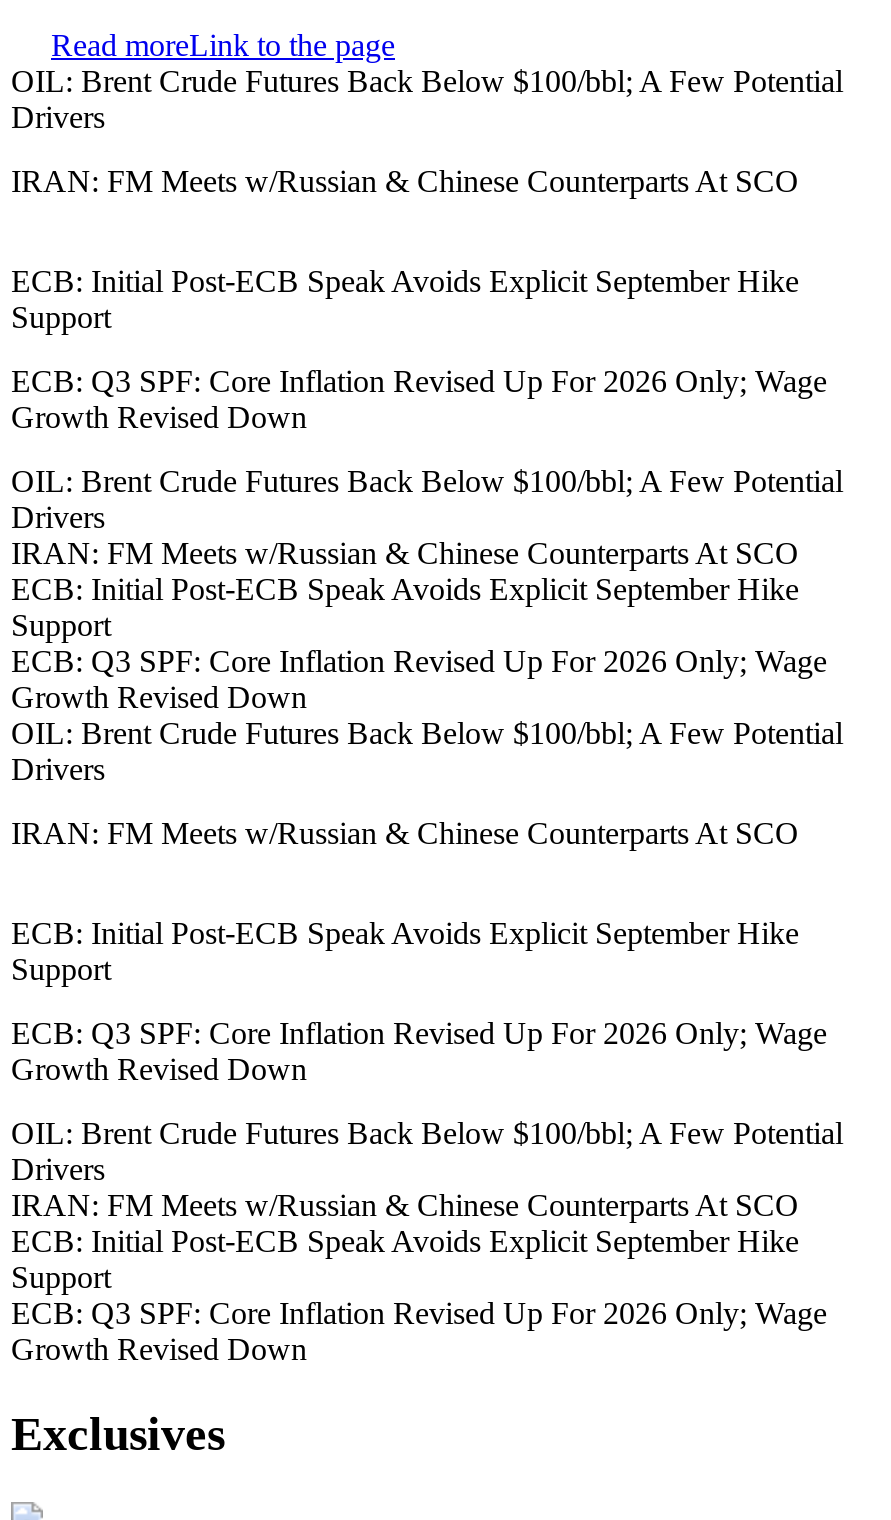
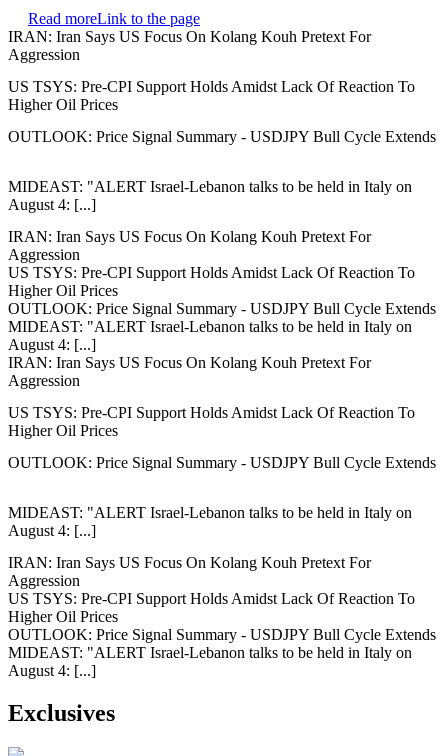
- OIL: Brent Crude Futures Back Below $100/bbl; A Few Potential
- Drivers
+ IRAN: Iran Says US Focus On Kolang Kouh Pretext For
+ Aggression

- IRAN: FM Meets w/Russian & Chinese Counterparts At SCO
+ US TSYS: Pre-CPI Support Holds Amidst Lack Of Reaction To
+ Higher Oil Prices

- ECB: Initial Post-ECB Speak Avoids Explicit September Hike
- Support
+ OUTLOOK: Price Signal Summary - USDJPY Bull Cycle Extends

- ECB: Q3 SPF: Core Inflation Revised Up For 2026 Only; Wage
- Growth Revised Down
+ MIDEAST: "ALERT Israel-Lebanon talks to be held in Italy on
+ August 4: [...]

- OIL: Brent Crude Futures Back Below $100/bbl; A Few Potential
- Drivers
- IRAN: FM Meets w/Russian & Chinese Counterparts At SCO
- ECB: Initial Post-ECB Speak Avoids Explicit September Hike
- Support
- ECB: Q3 SPF: Core Inflation Revised Up For 2026 Only; Wage
- Growth Revised Down
- OIL: Brent Crude Futures Back Below $100/bbl; A Few Potential
- Drivers
+ IRAN: Iran Says US Focus On Kolang Kouh Pretext For
+ Aggression
+ US TSYS: Pre-CPI Support Holds Amidst Lack Of Reaction To
+ Higher Oil Prices
+ OUTLOOK: Price Signal Summary - USDJPY Bull Cycle Extends
+ MIDEAST: "ALERT Israel-Lebanon talks to be held in Italy on
+ August 4: [...]
+ IRAN: Iran Says US Focus On Kolang Kouh Pretext For
+ Aggression

- IRAN: FM Meets w/Russian & Chinese Counterparts At SCO
+ US TSYS: Pre-CPI Support Holds Amidst Lack Of Reaction To
+ Higher Oil Prices

- ECB: Initial Post-ECB Speak Avoids Explicit September Hike
- Support
+ OUTLOOK: Price Signal Summary - USDJPY Bull Cycle Extends

- ECB: Q3 SPF: Core Inflation Revised Up For 2026 Only; Wage
- Growth Revised Down
+ MIDEAST: "ALERT Israel-Lebanon talks to be held in Italy on
+ August 4: [...]

- OIL: Brent Crude Futures Back Below $100/bbl; A Few Potential
- Drivers
- IRAN: FM Meets w/Russian & Chinese Counterparts At SCO
- ECB: Initial Post-ECB Speak Avoids Explicit September Hike
- Support
- ECB: Q3 SPF: Core Inflation Revised Up For 2026 Only; Wage
- Growth Revised Down
+ IRAN: Iran Says US Focus On Kolang Kouh Pretext For
+ Aggression
+ US TSYS: Pre-CPI Support Holds Amidst Lack Of Reaction To
+ Higher Oil Prices
+ OUTLOOK: Price Signal Summary - USDJPY Bull Cycle Extends
+ MIDEAST: "ALERT Israel-Lebanon talks to be held in Italy on
+ August 4: [...]
